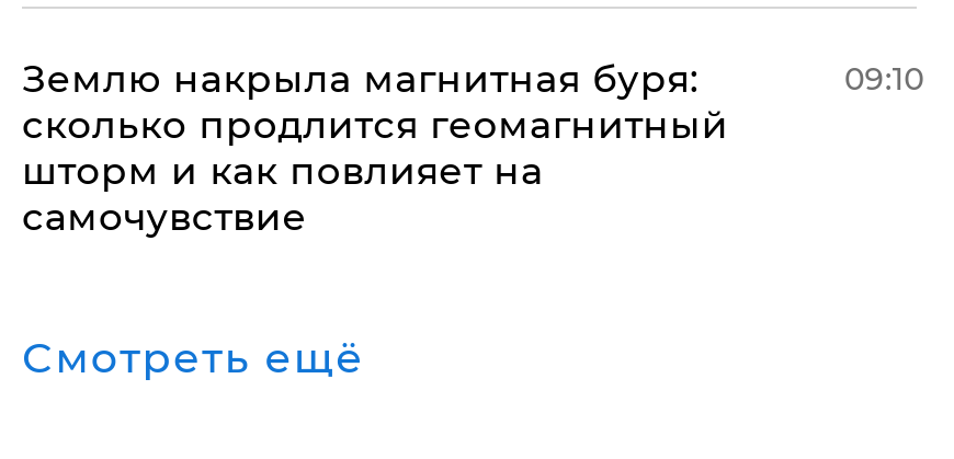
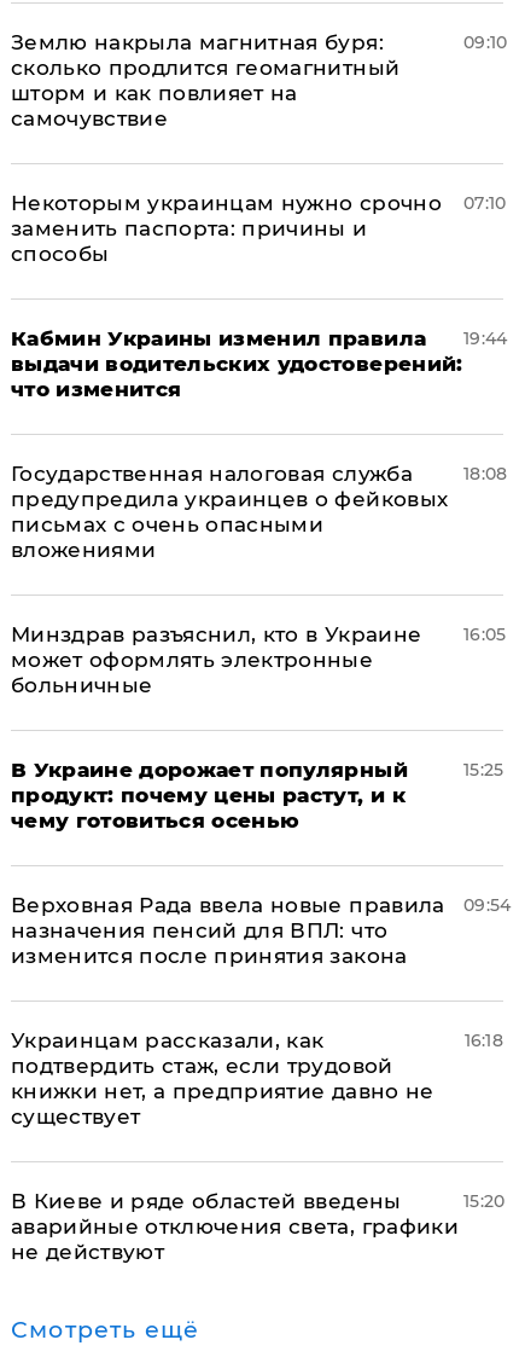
+ Некоторым украинцам нужно срочно
+ заменить паспорта: причины и
+ способы

+ Кабмин Украины изменил правила
+ выдачи водительских удостоверений:
+ что изменится

+ Государственная налоговая служба
+ предупредила украинцев о фейковых
+ письмах с очень опасными
+ вложениями

+ Минздрав разъяснил, кто в Украине
+ может оформлять электронные
+ больничные

+ В Украине дорожает популярный
+ продукт: почему цены растут, и к
+ чему готовиться осенью

+ Верховная Рада ввела новые правила
+ назначения пенсий для ВПЛ: что
+ изменится после принятия закона

+ Украинцам рассказали, как
+ подтвердить стаж, если трудовой
+ книжки нет, а предприятие давно не
+ существует

+ В Киеве и ряде областей введены
+ аварийные отключения света, графики
+ не действуют

+ 07:10

+ 19:44

+ 18:08

+ 16:05

+ 15:25

+ 09:54

+ 15:20

+ 16:18
